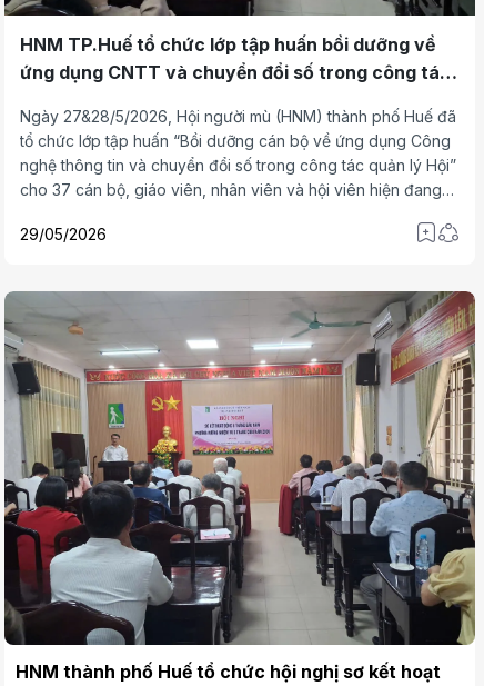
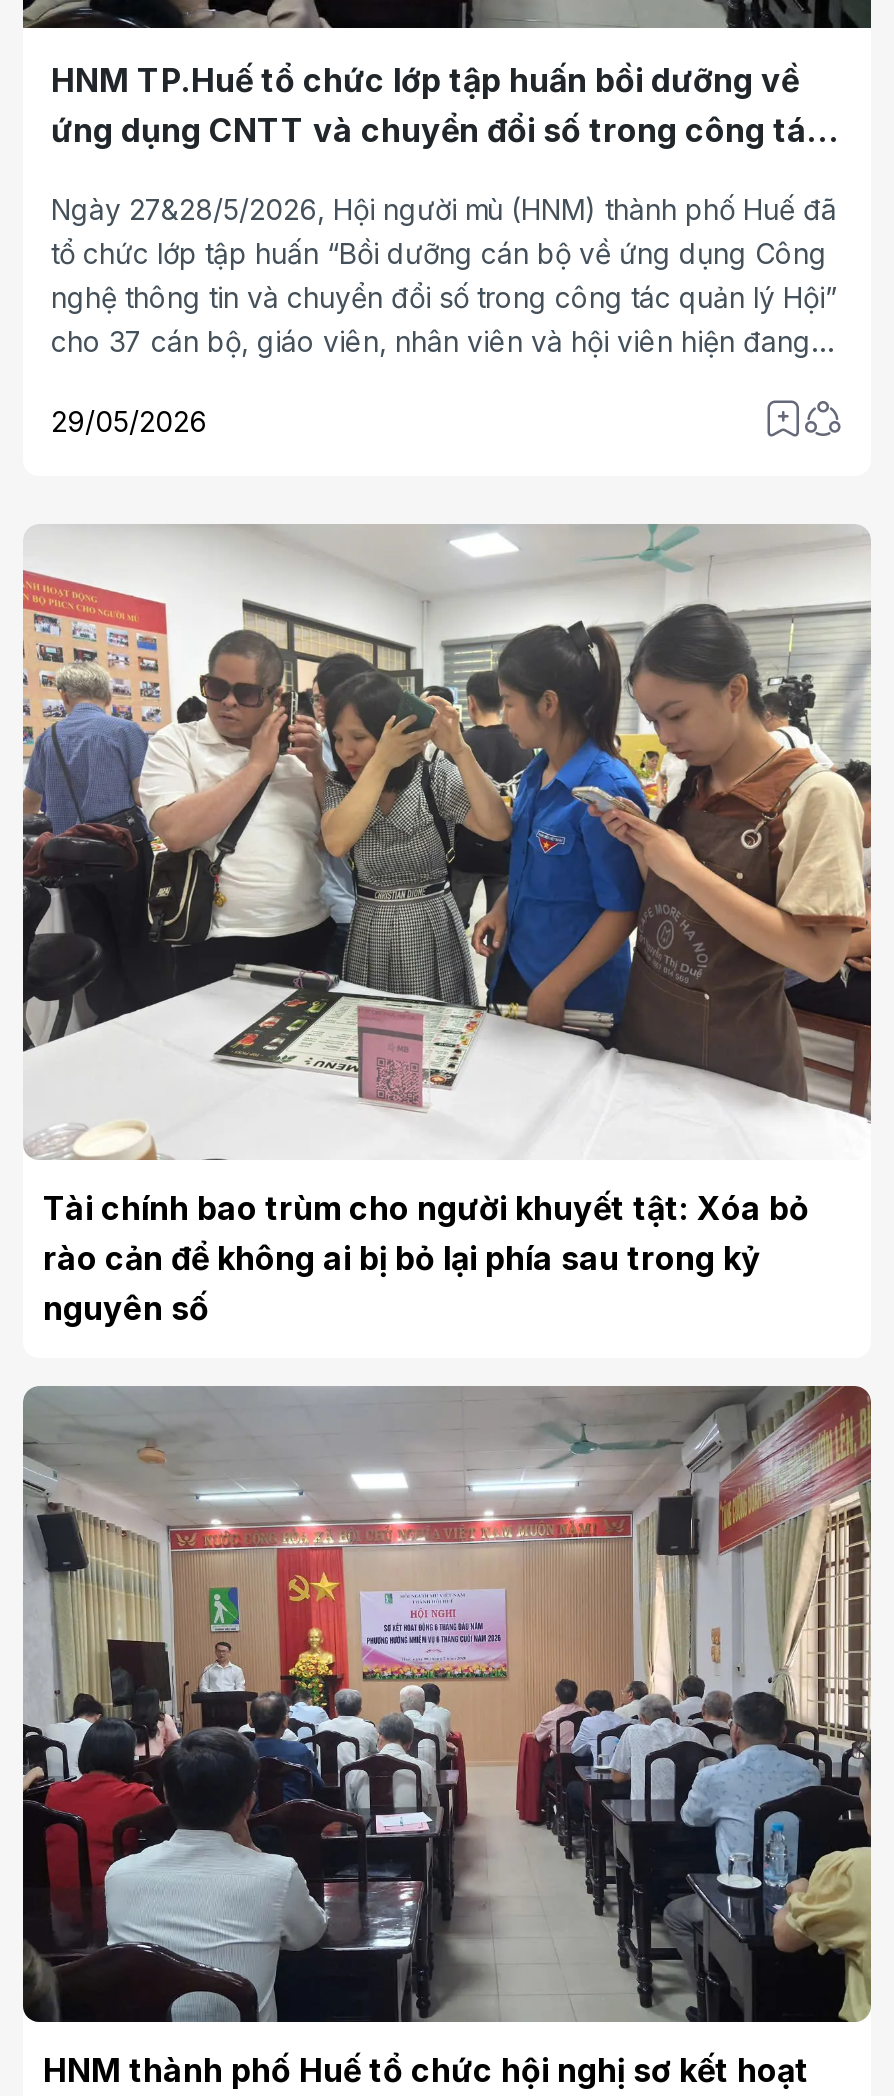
+ [image]
+ Tài chính bao trùm cho người khuyết tật: Xóa bỏ
+ rào cản để không ai bị bỏ lại phía sau trong kỷ
+ nguyên số
